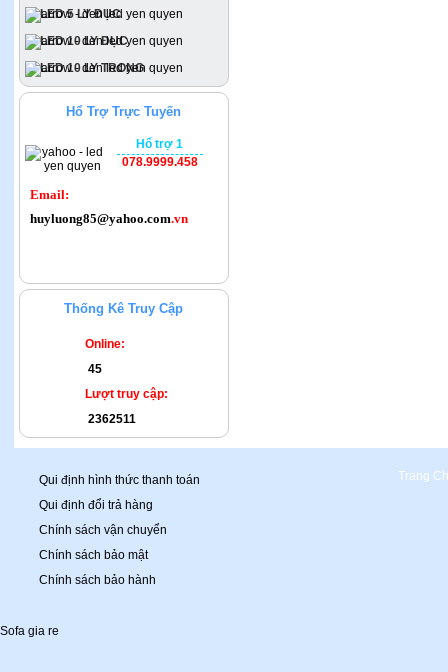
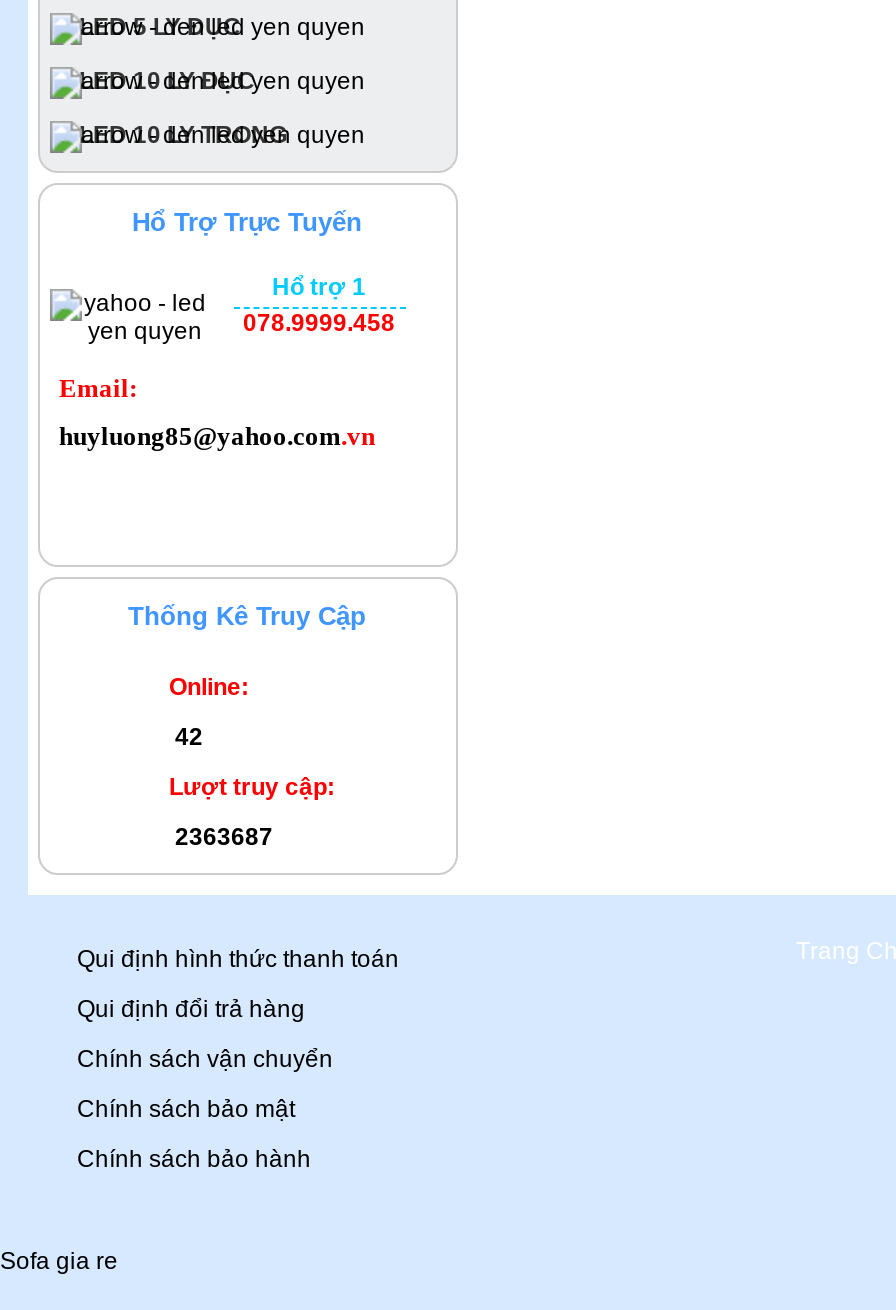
- 45
+ 42

- 2362511
+ 2363687
